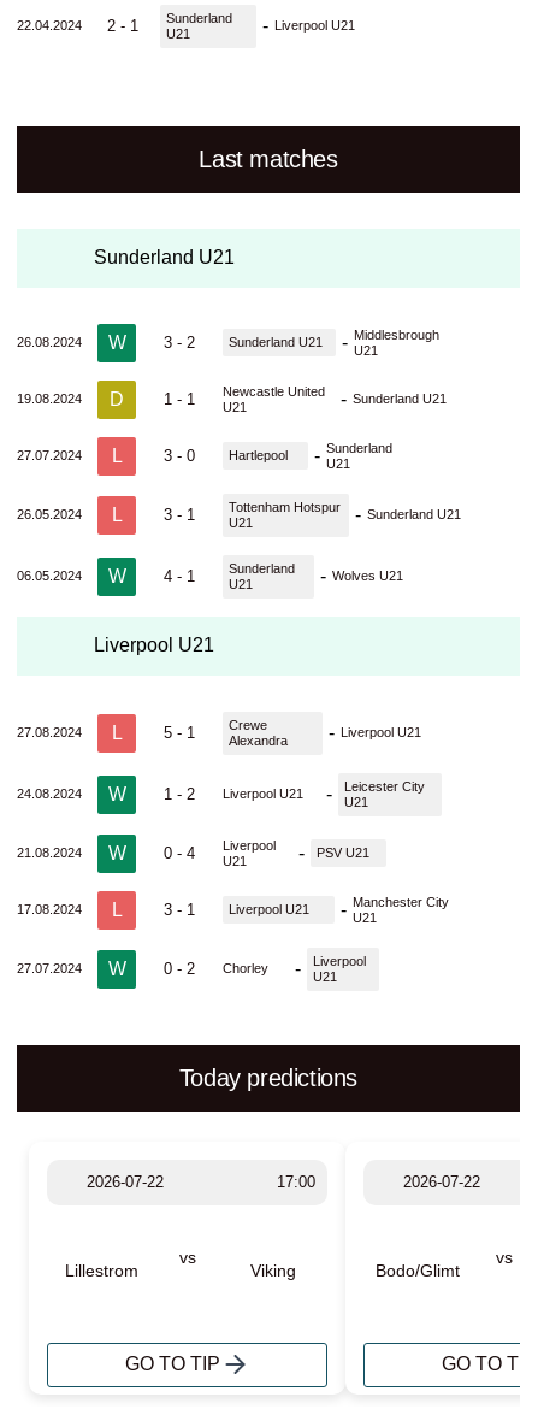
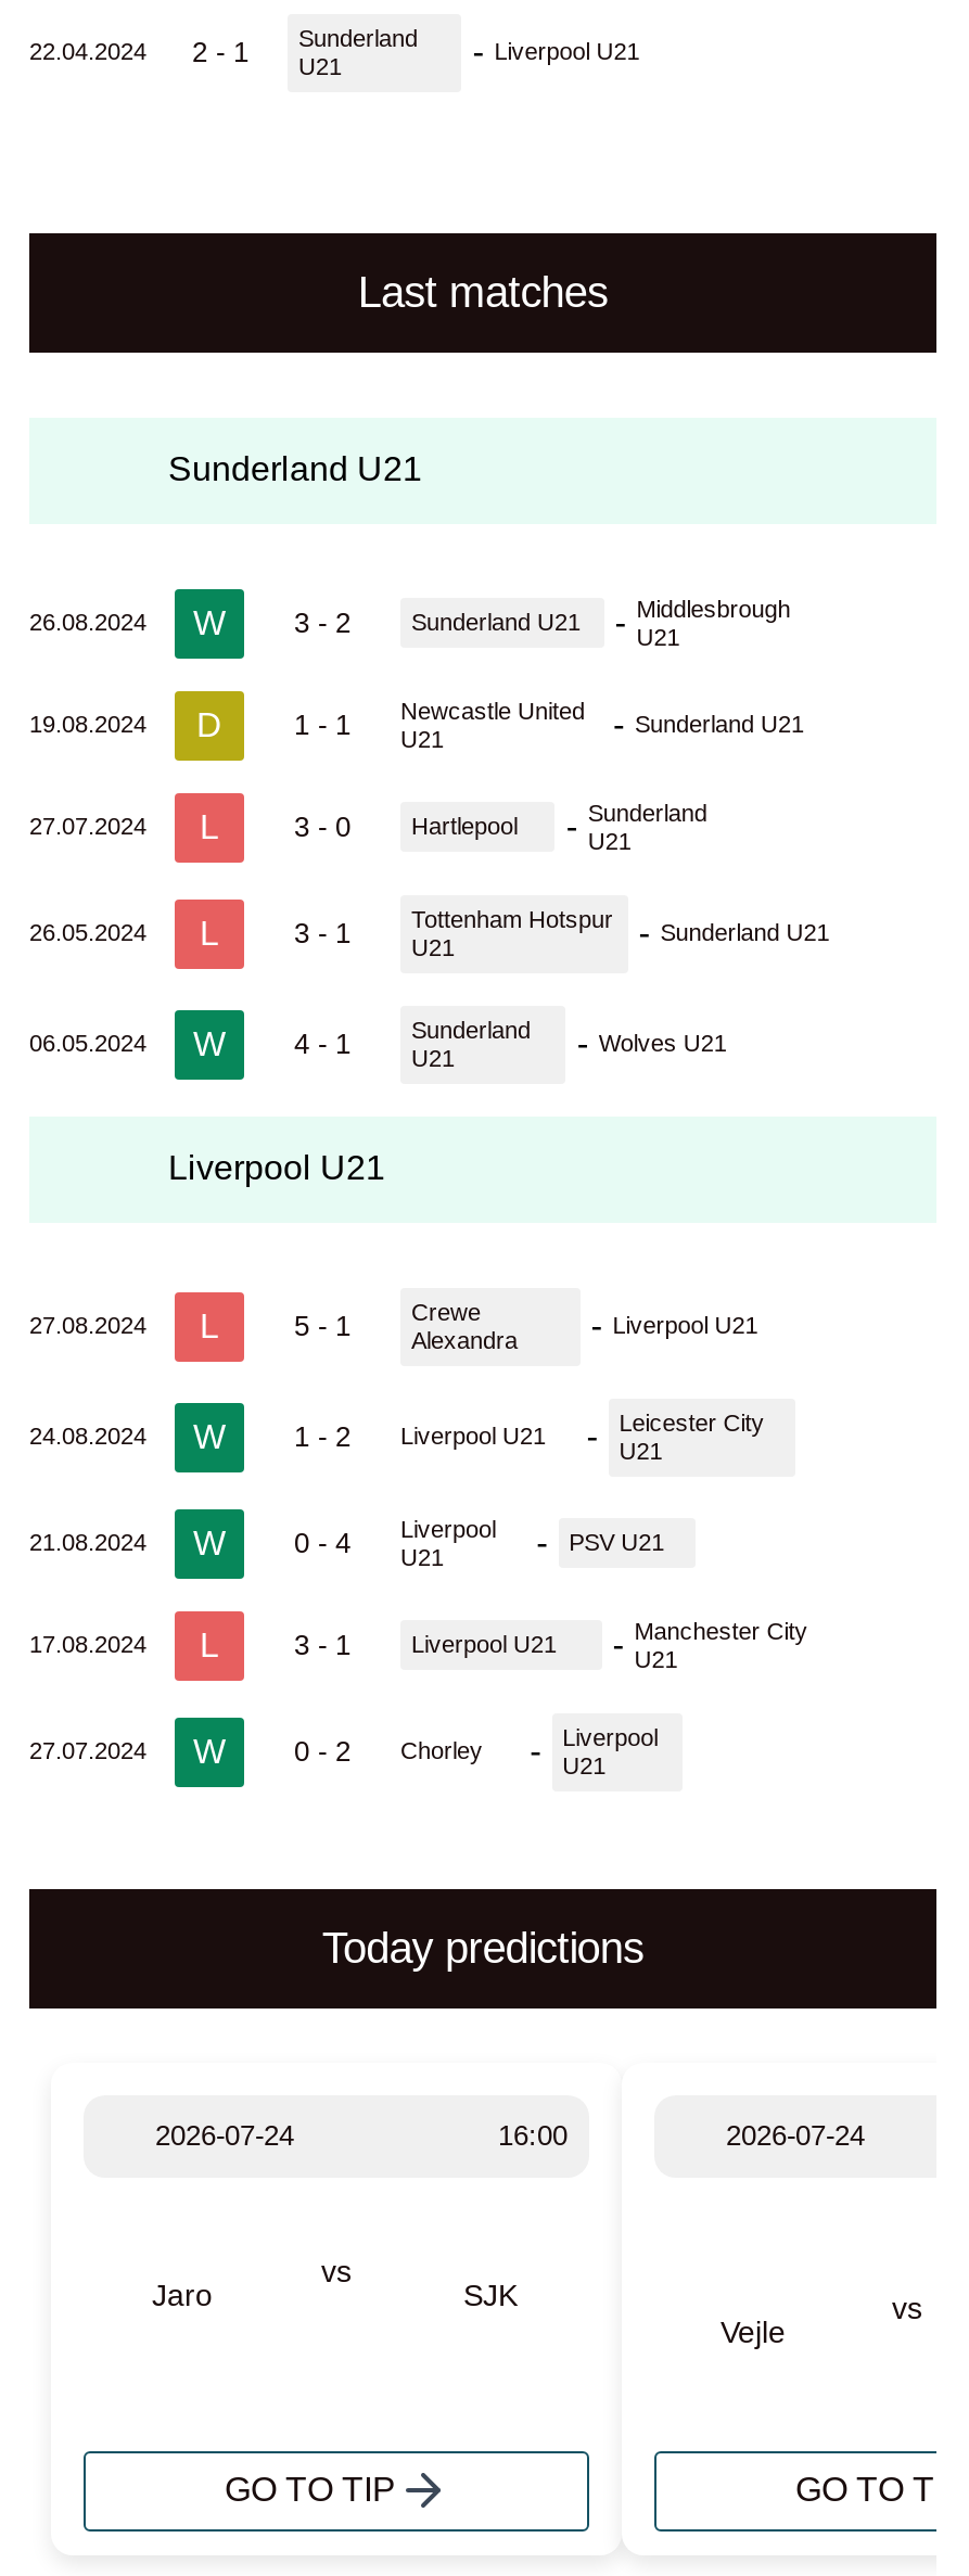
- 2026-07-22
- 17:00
+ 2026-07-24
+ 16:00

- 2026-07-22
+ 2026-07-24

- Lillestrom
+ Jaro

- Viking
+ SJK

- Bodo/Glimt
+ Vejle
